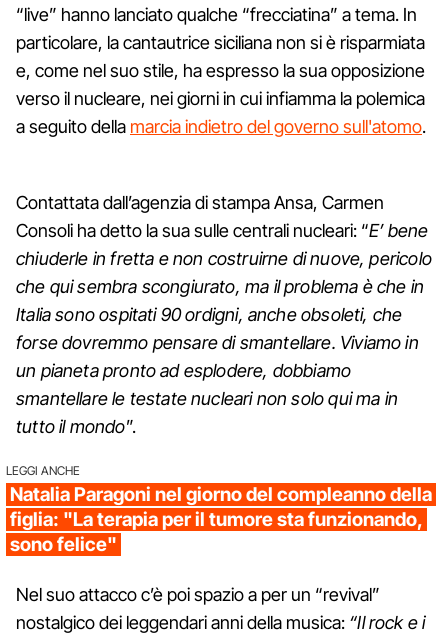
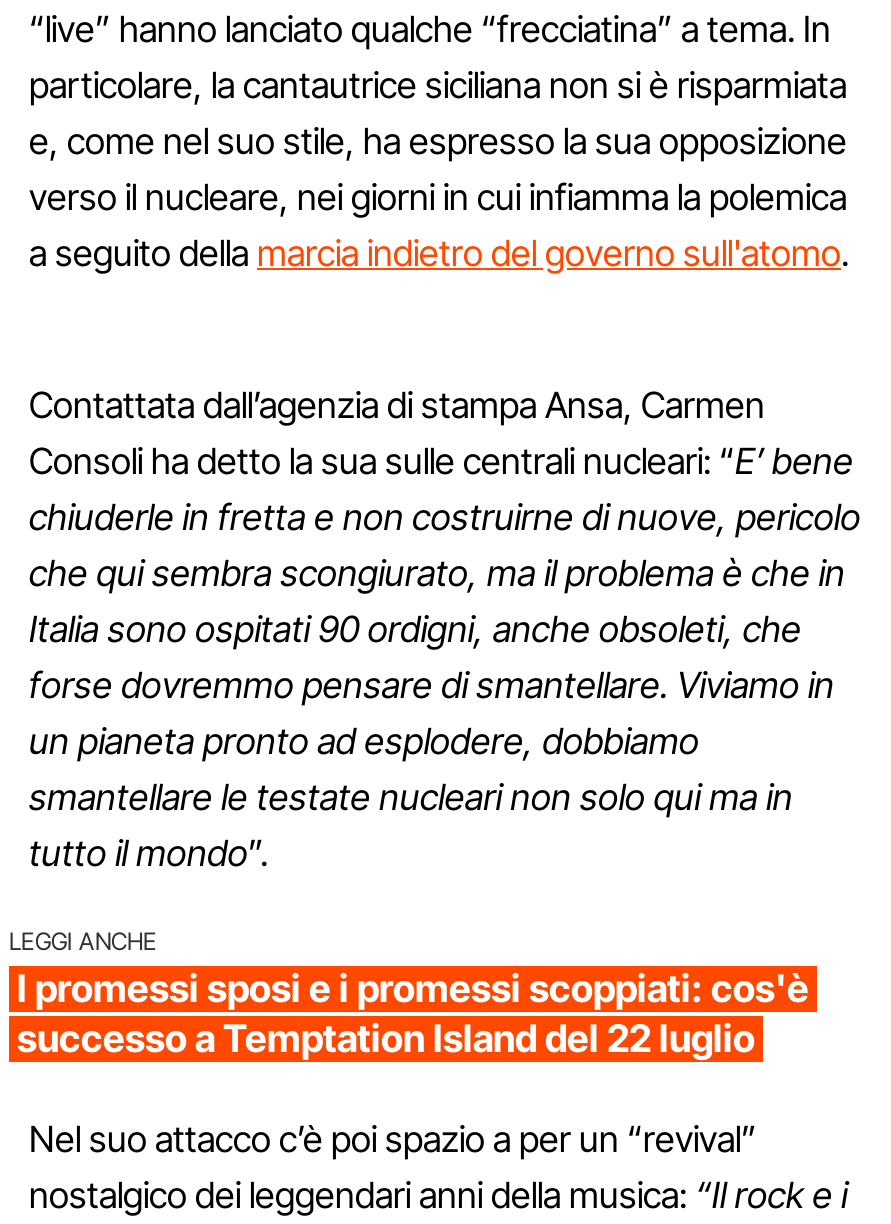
- Natalia Paragoni nel giorno del compleanno della
- figlia: "La terapia per il tumore sta funzionando,
- sono felice"
+ I promessi sposi e i promessi scoppiati: cos'è
+ successo a Temptation Island del 22 luglio
